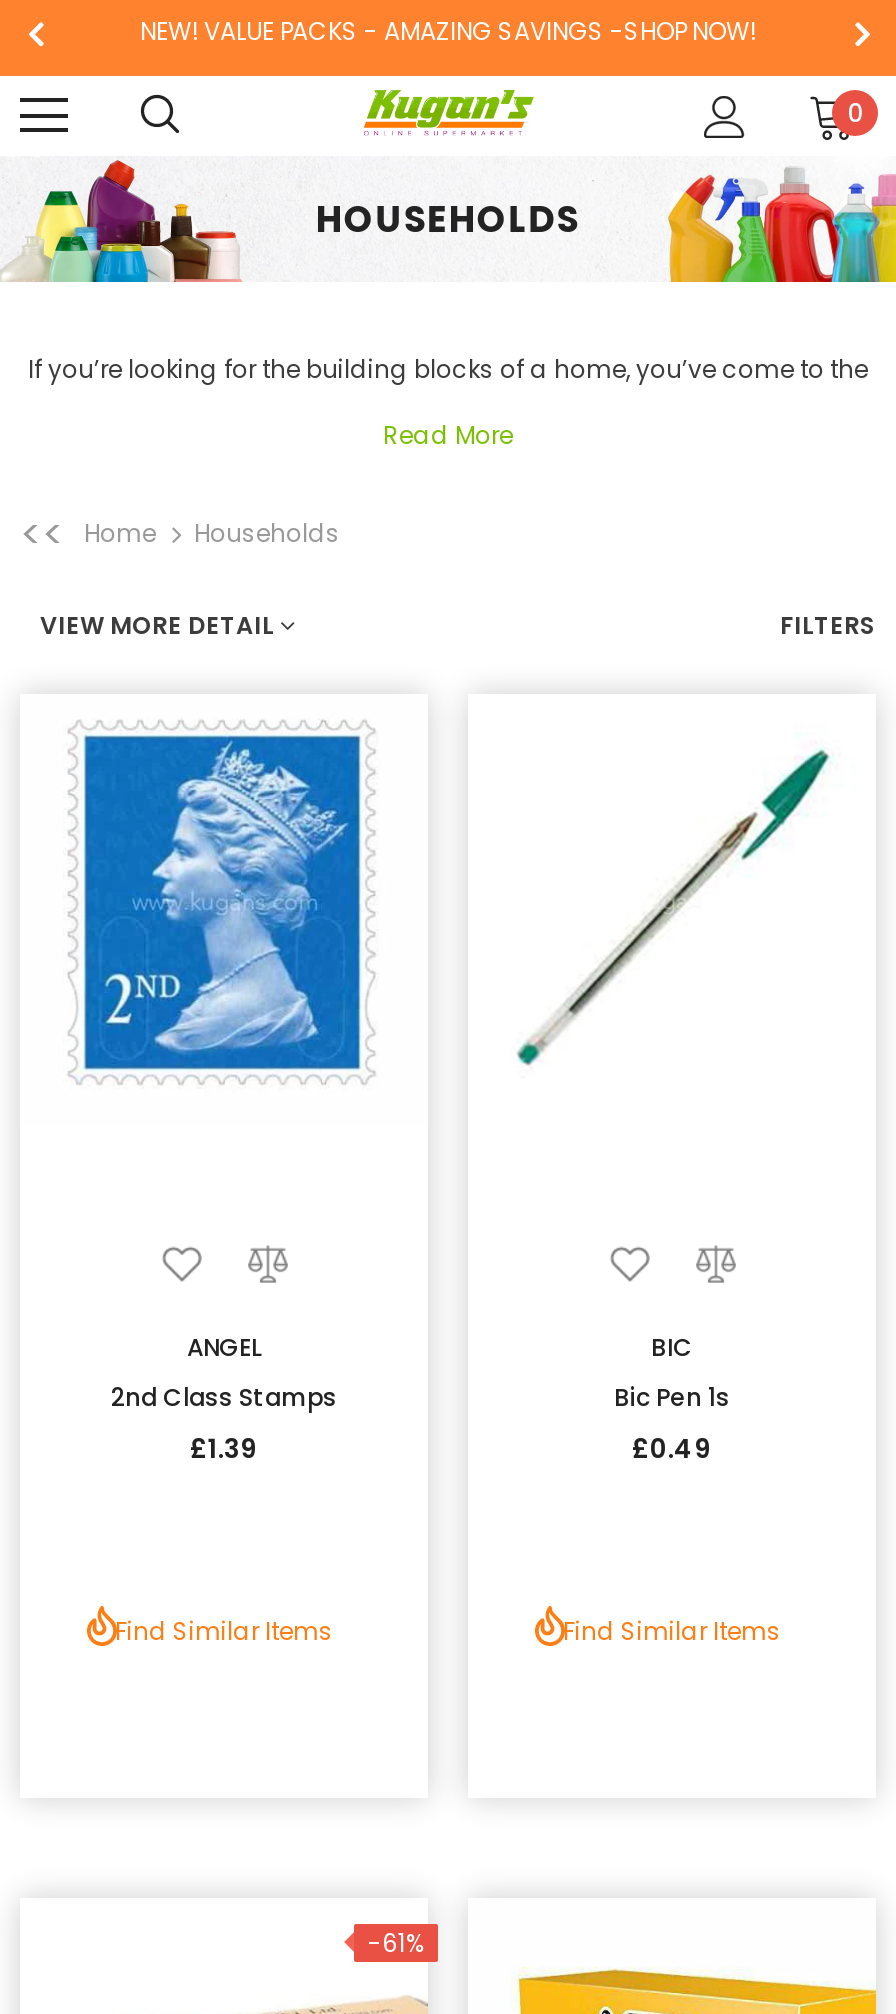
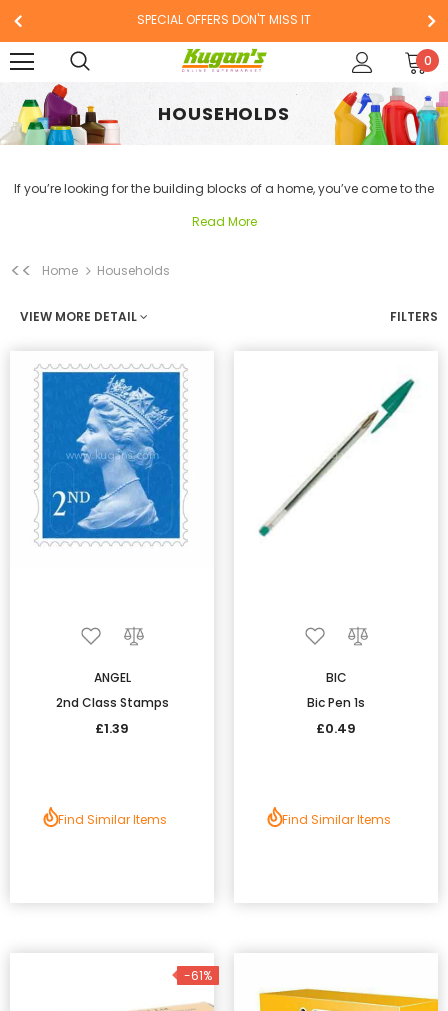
- NEW! VALUE PACKS - AMAZING SAVINGS -SHOP NOW!
+ SPECIAL OFFERS DON'T MISS IT
